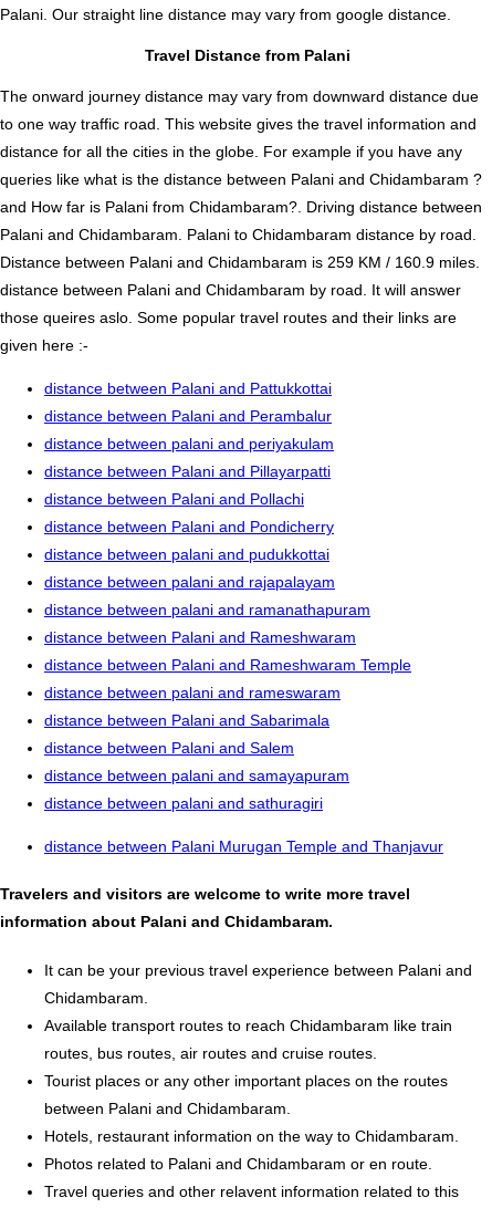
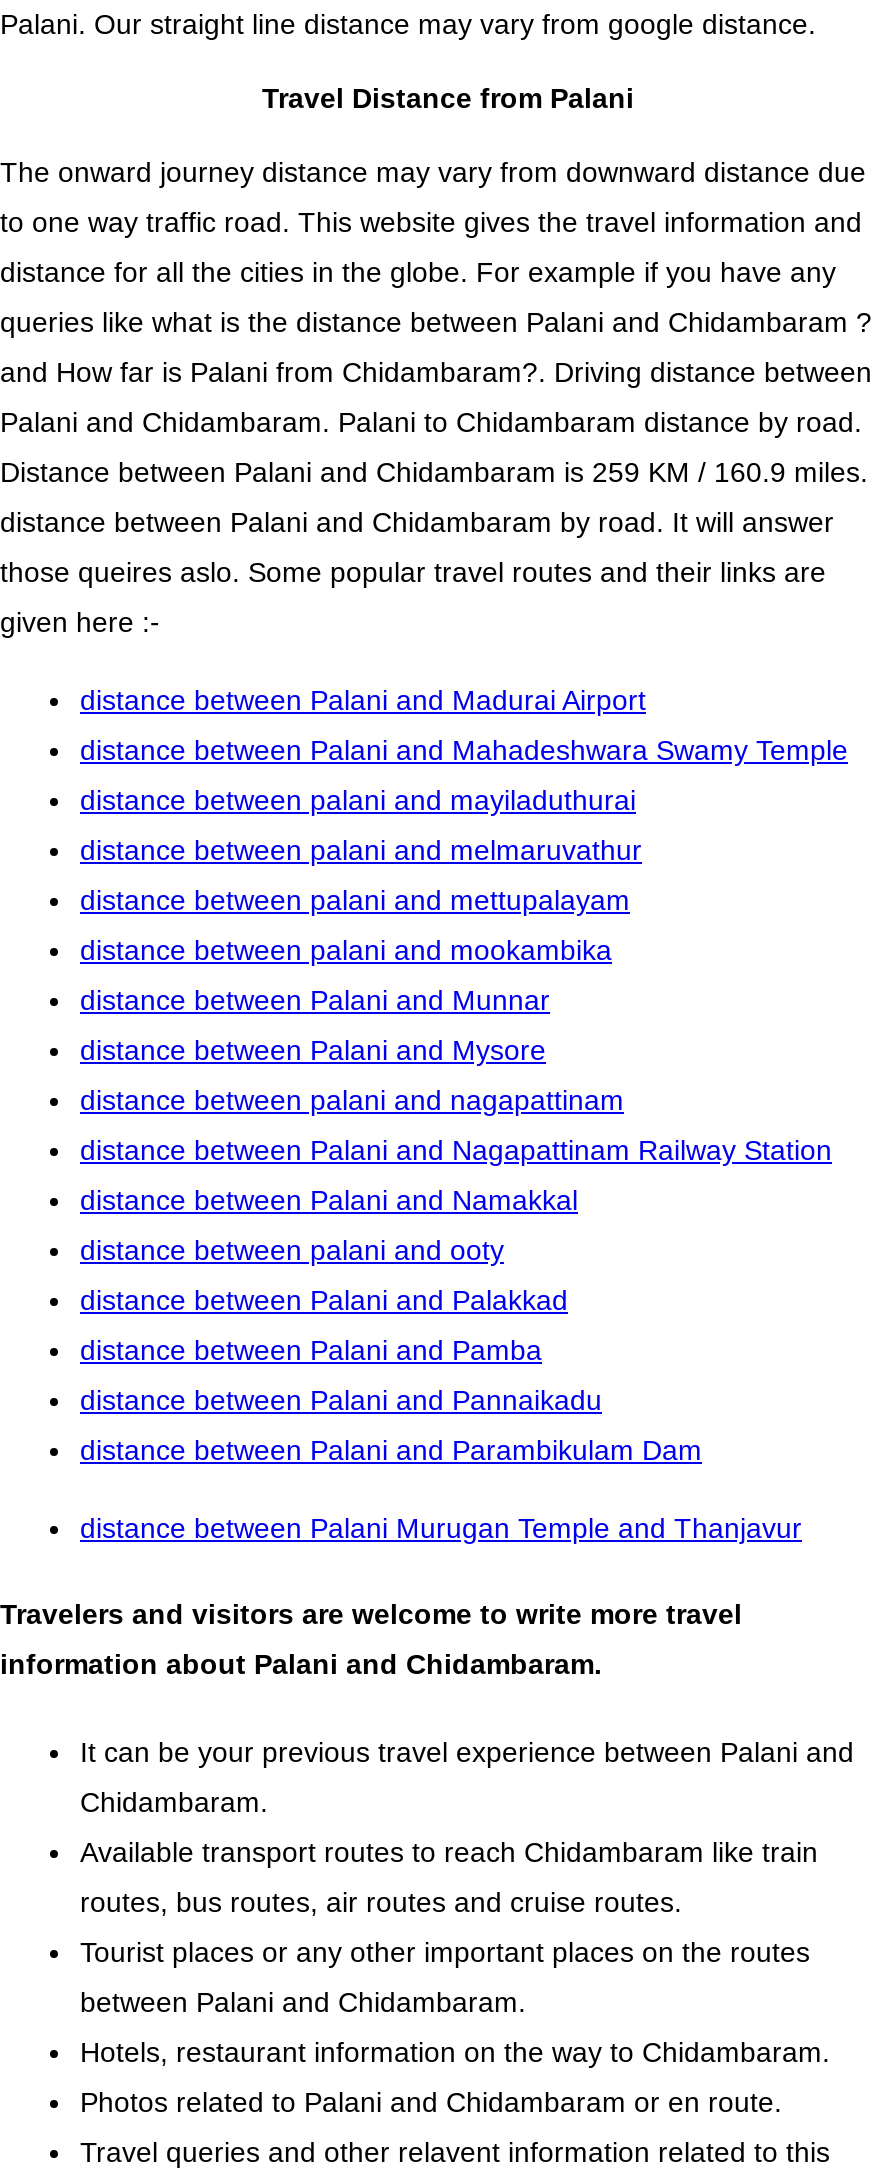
- distance between Palani and Pattukkottai
+ distance between Palani and Madurai Airport

- distance between Palani and Perambalur
+ distance between Palani and Mahadeshwara Swamy Temple

- distance between palani and periyakulam
+ distance between palani and mayiladuthurai

- distance between Palani and Pillayarpatti
+ distance between palani and melmaruvathur

- distance between Palani and Pollachi
+ distance between palani and mettupalayam

- distance between Palani and Pondicherry
+ distance between palani and mookambika

- distance between palani and pudukkottai
+ distance between Palani and Munnar

- distance between palani and rajapalayam
+ distance between Palani and Mysore

- distance between palani and ramanathapuram
+ distance between palani and nagapattinam

- distance between Palani and Rameshwaram
+ distance between Palani and Nagapattinam Railway Station

- distance between Palani and Rameshwaram Temple
+ distance between Palani and Namakkal

- distance between palani and rameswaram
+ distance between palani and ooty

- distance between Palani and Sabarimala
+ distance between Palani and Palakkad

- distance between Palani and Salem
+ distance between Palani and Pamba

- distance between palani and samayapuram
+ distance between Palani and Pannaikadu

- distance between palani and sathuragiri
+ distance between Palani and Parambikulam Dam
